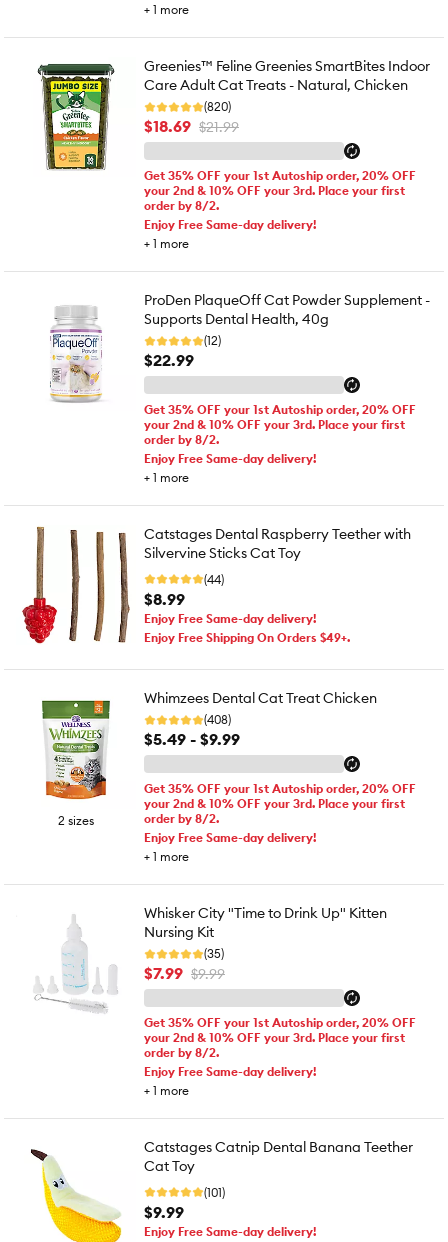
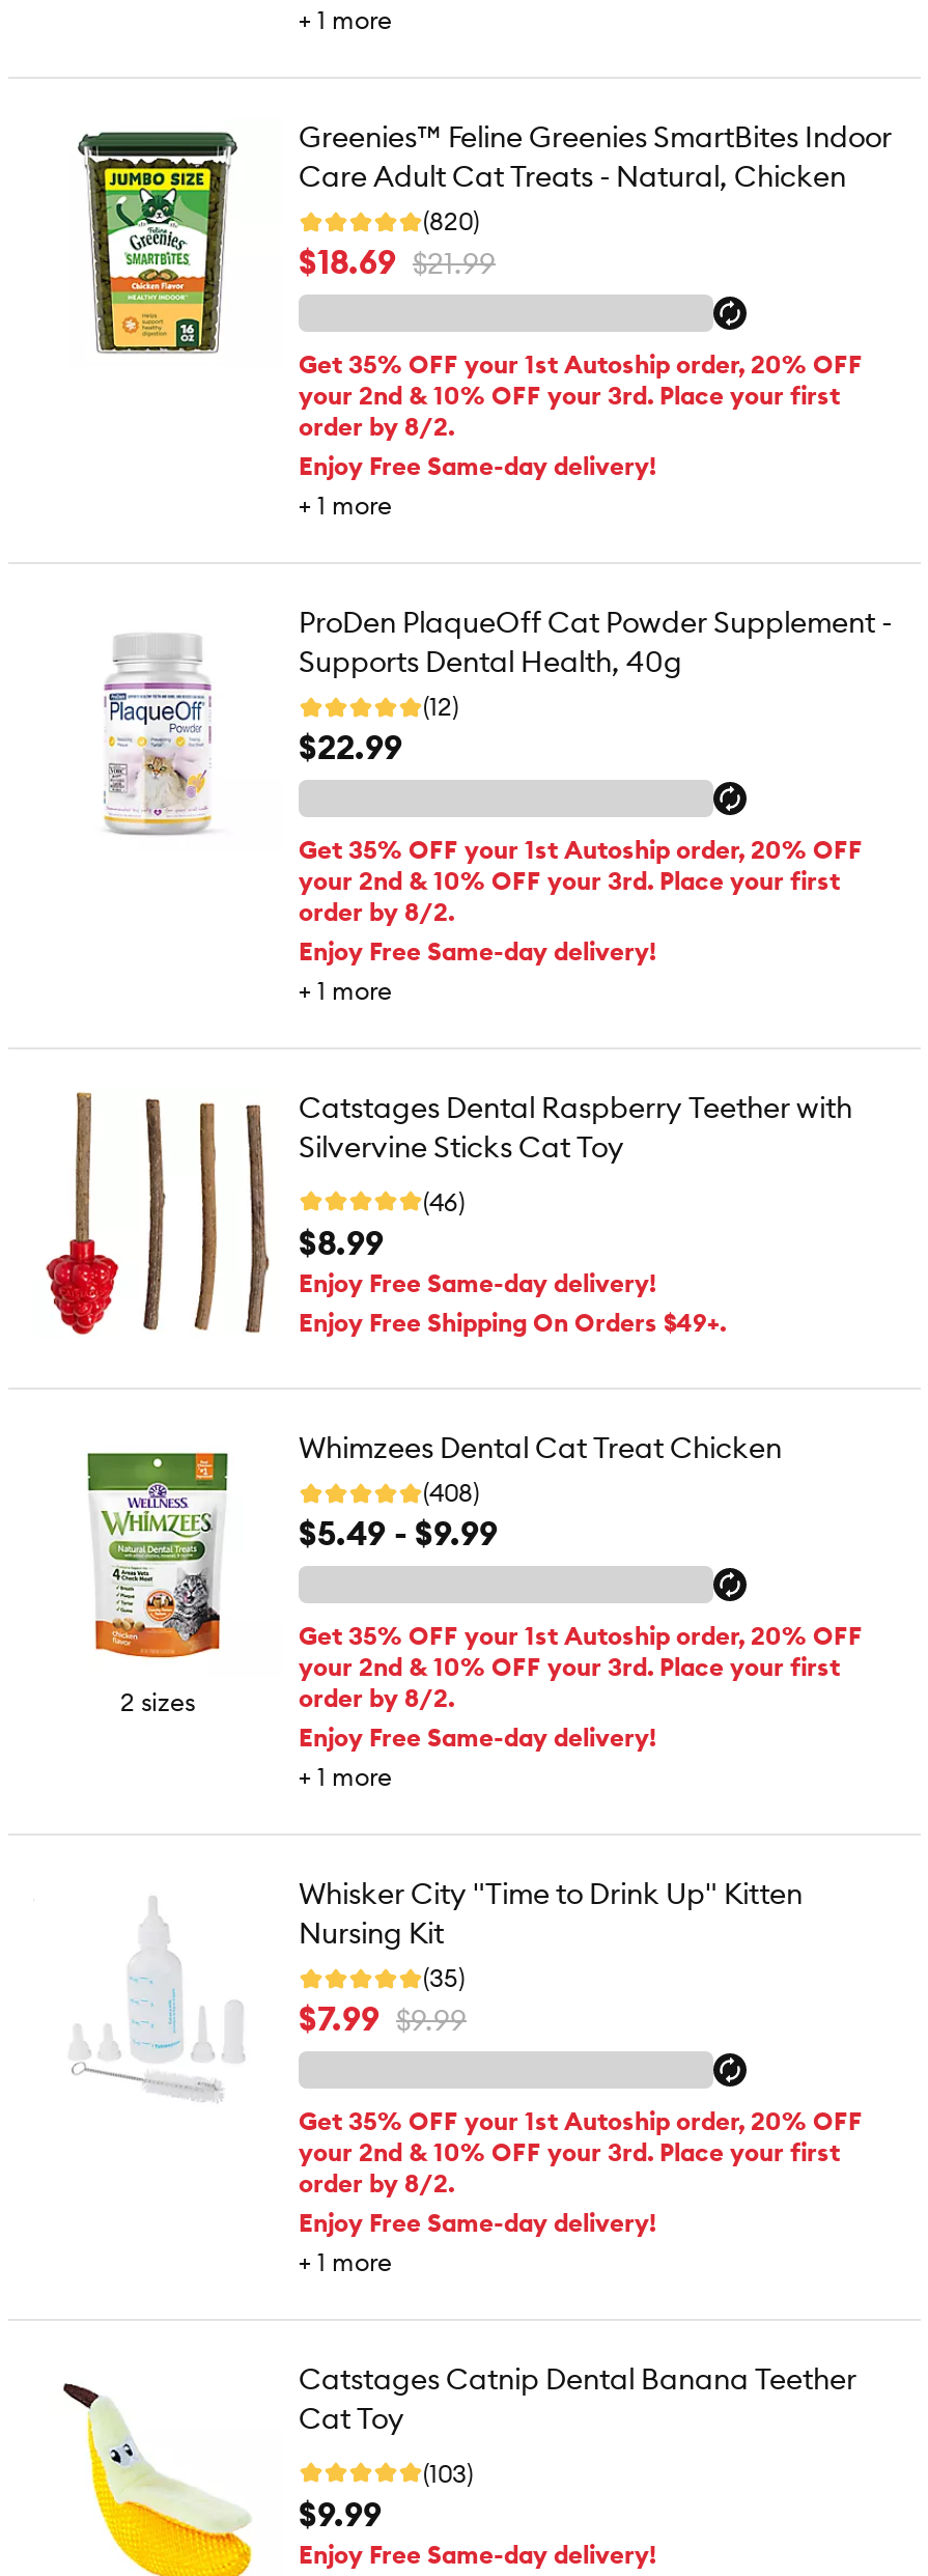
- (44)
+ (46)

- (101)
+ (103)
